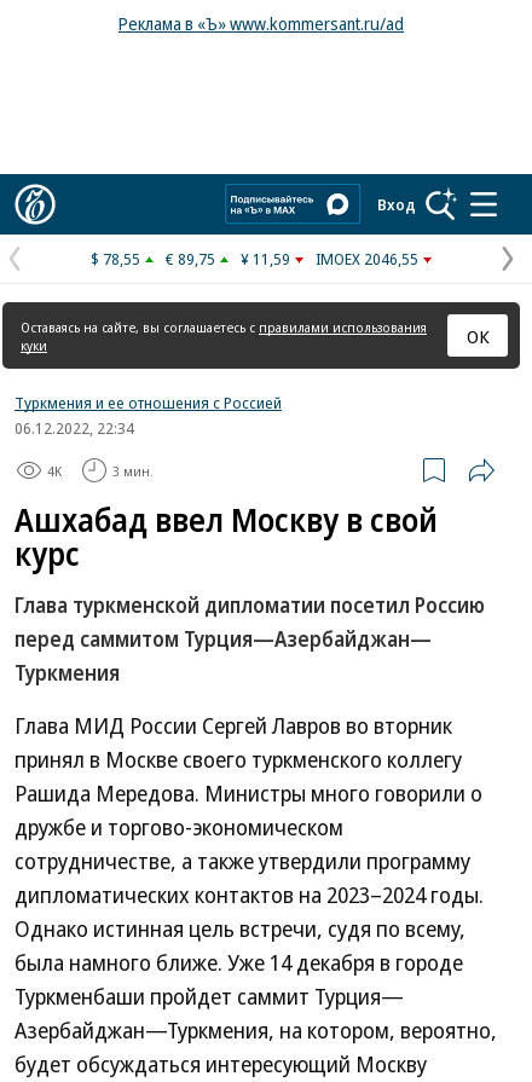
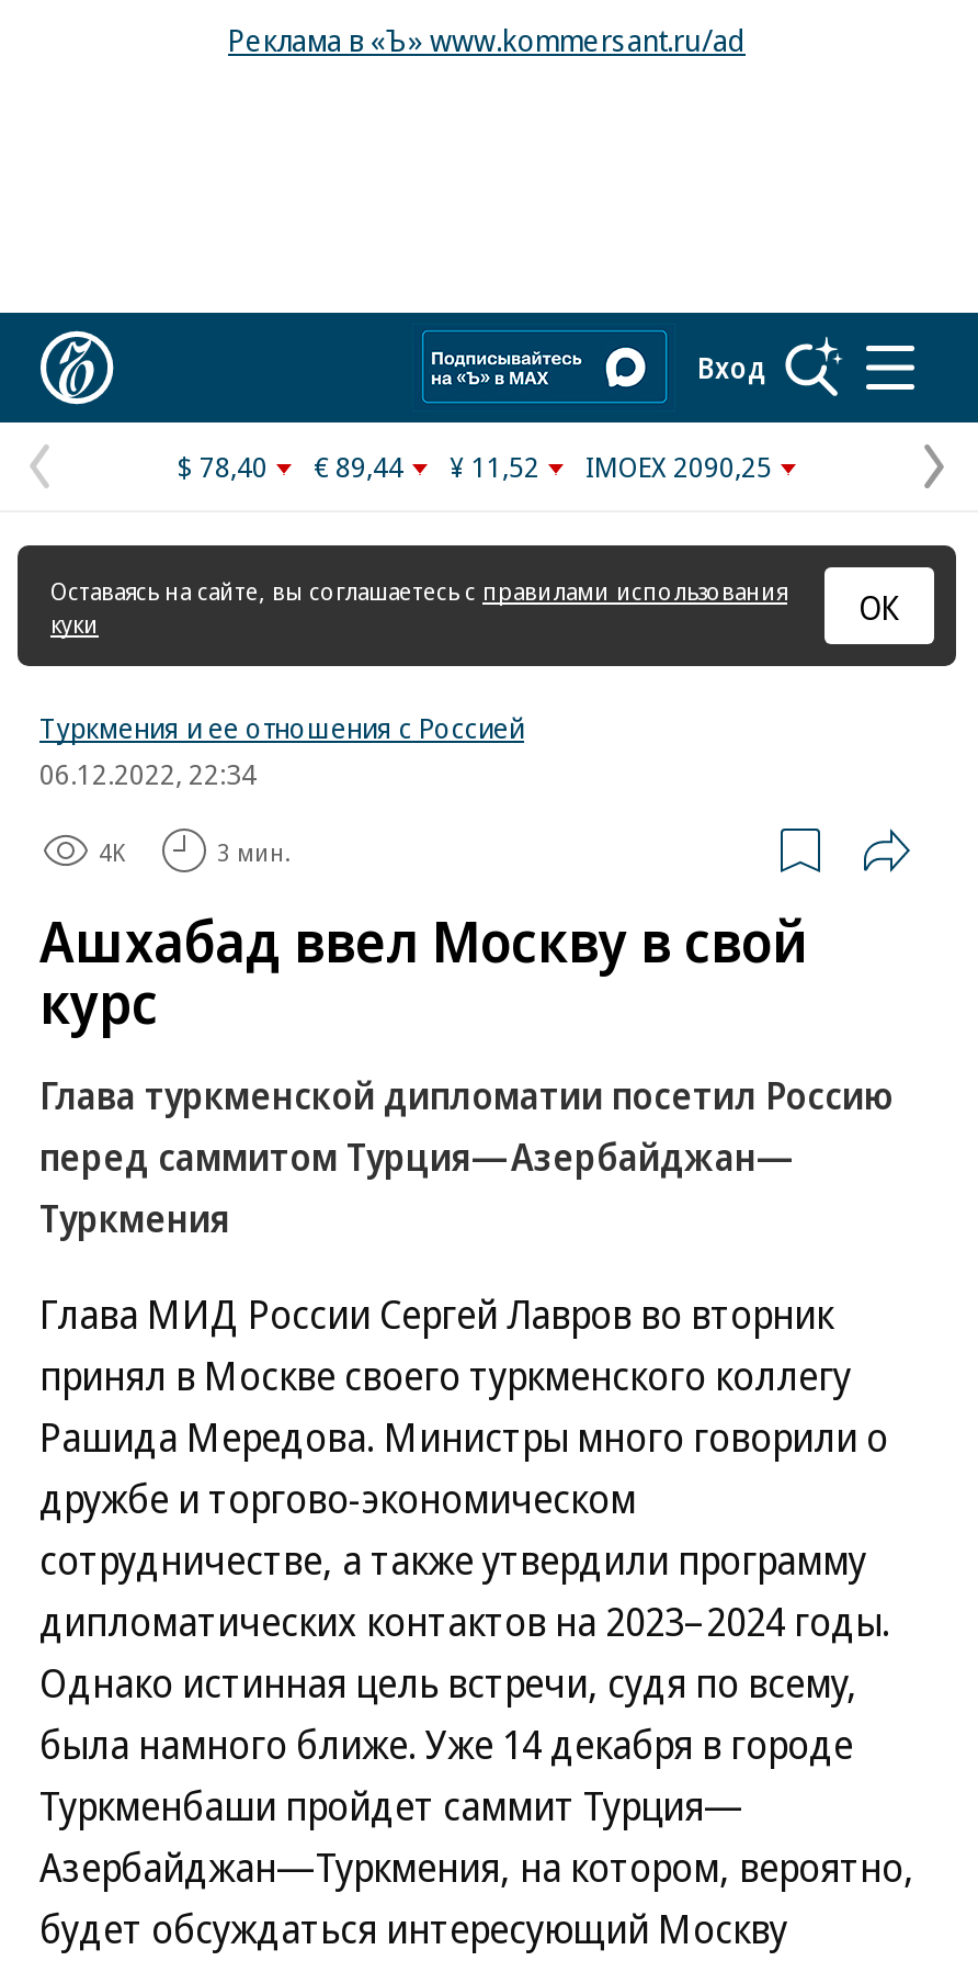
- $ 78,55
+ $ 78,40

- € 89,75
+ € 89,44

- ¥ 11,59
+ ¥ 11,52

- IMOEX 2046,55
+ IMOEX 2090,25
